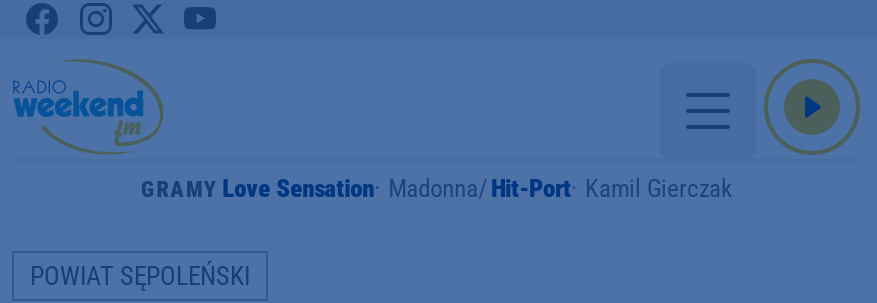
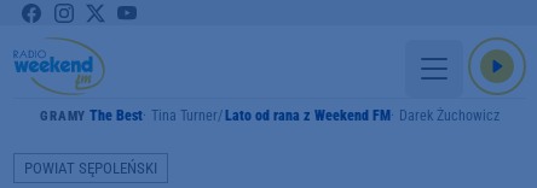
- GRAMY Love Sensation Madonna Hit-Port Kamil Gierczak
+ GRAMY The Best Tina Turner Lato od rana z Weekend FM Darek Żuchowicz
